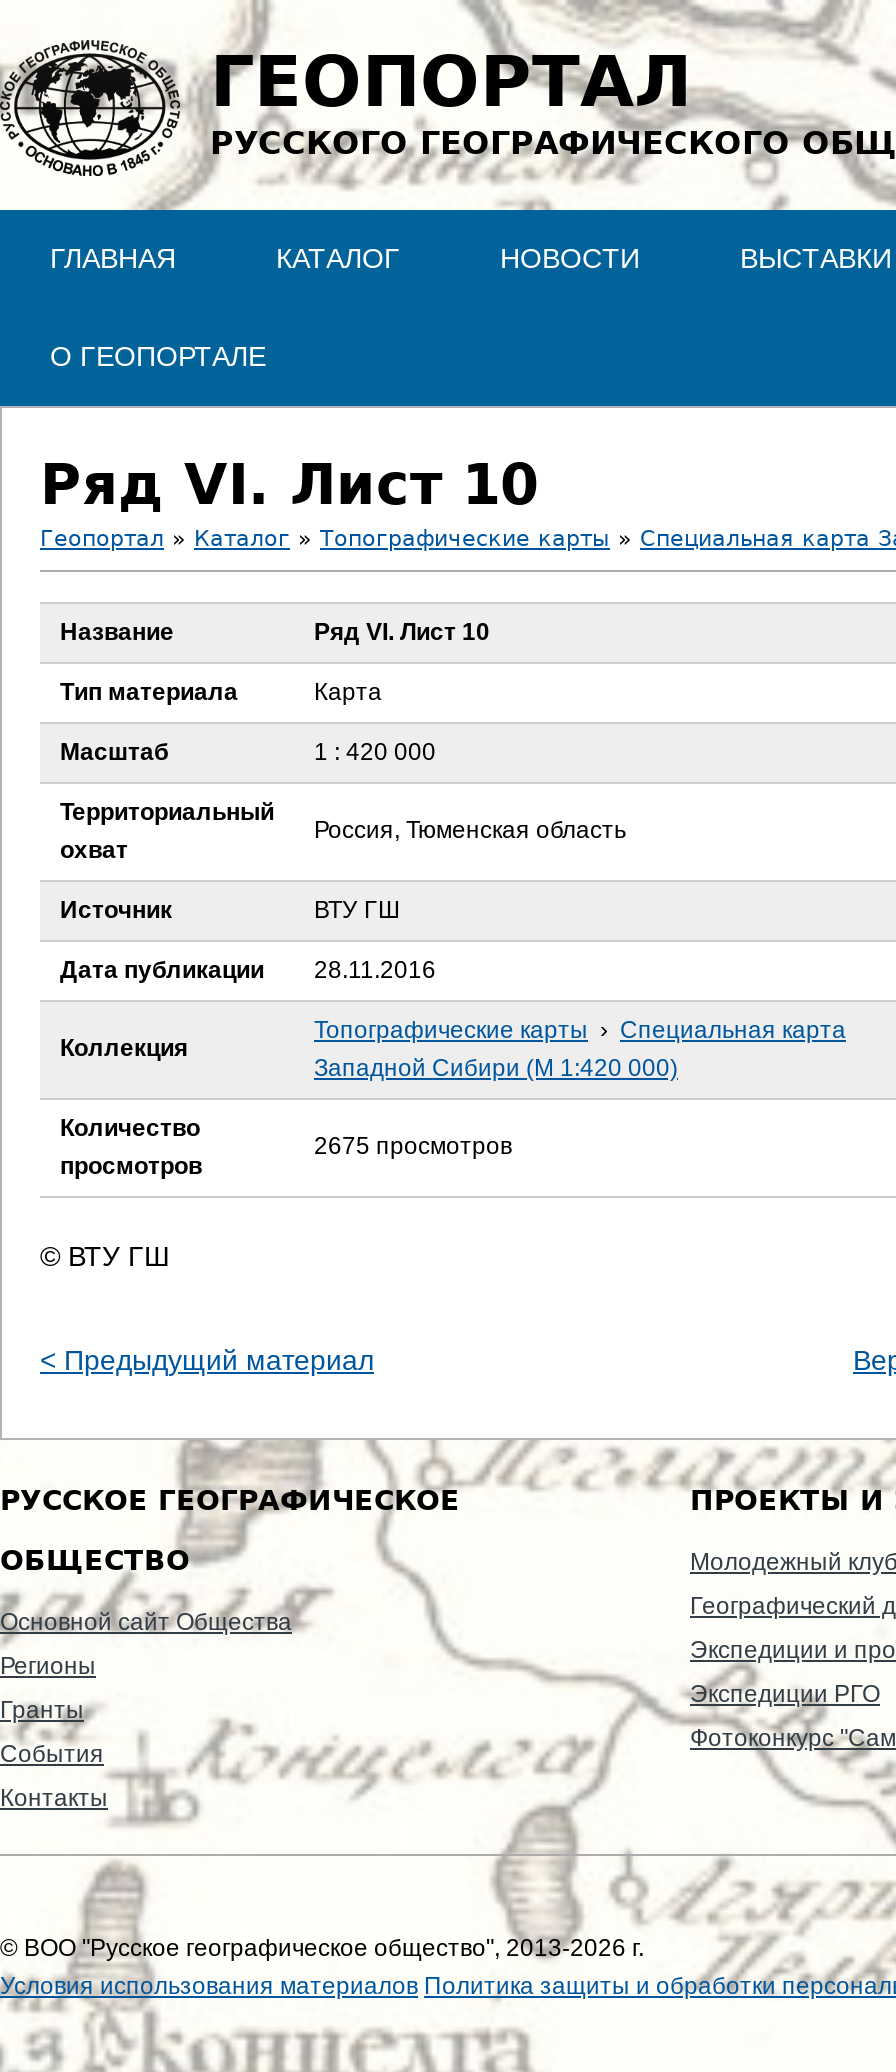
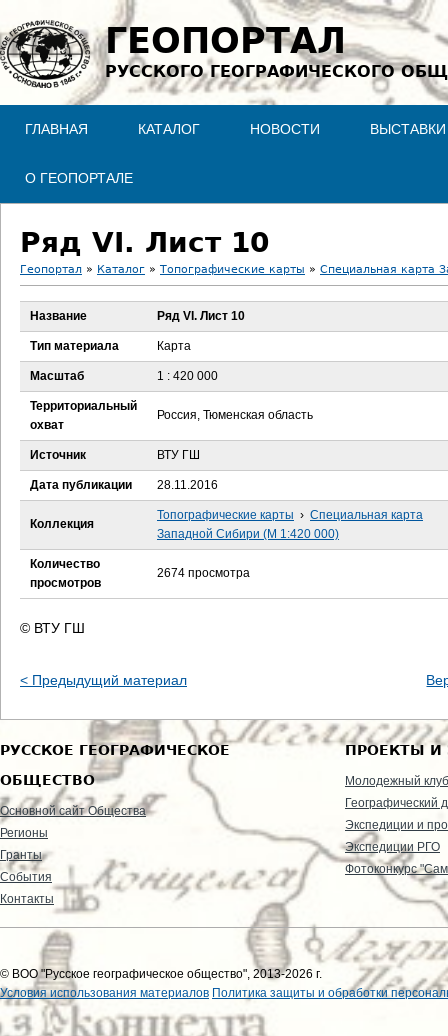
- 2675 просмотров
+ 2674 просмотра
